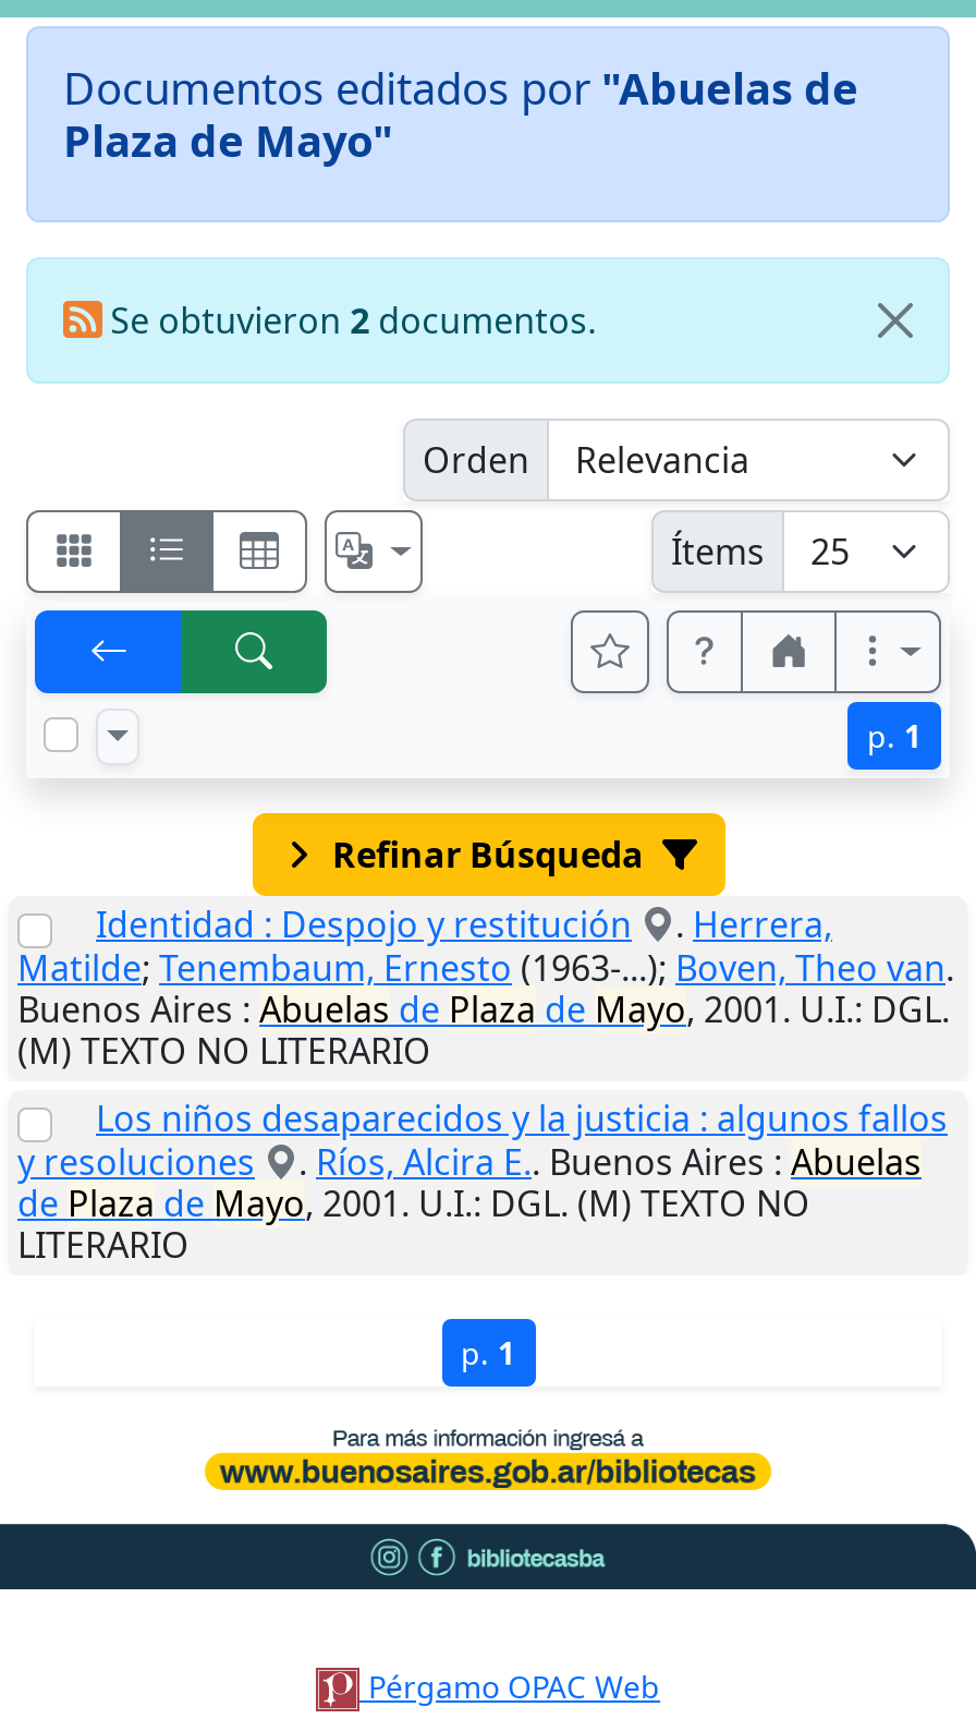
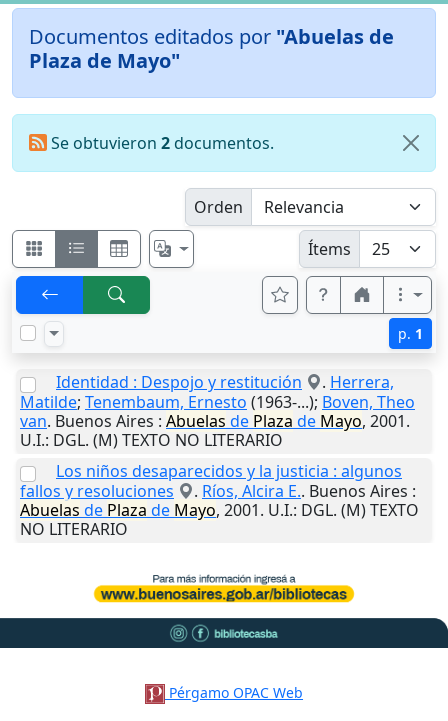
- Refinar Búsqueda

- Matilde; Tenembaum, Ernesto (1963-...); Boven, Theo van.
- Buenos Aires:AbuelasdePlaza de Mayo,2001.U.I.: DGL.
- (M) TEXTO NO LITERARIO
- Los niños desaparecidos y la justicia : algunos fallos
- y resoluciones
- . Ríos, Alcira E.. Buenos Aires: Abuelas
- dePlazadeMayo,2001.U.I.: DGL. (M) TEXTO NO
- LITERARIO
- p. 1
+ Matilde; Tenembaum, Ernesto (1963-...); Boven, Theo
+ van.Buenos Aires:Abuelasde Plaza de Mayo,2001.
+ U.I.: DGL. (M) TEXTO NO LITERARIO
+ Los niños desaparecidos y la justicia : algunos
+ fallos y resoluciones
+ . Ríos, Alcira E.. Buenos Aires:
+ AbuelasdePlazadeMayo,2001.U.I.: DGL. (M) TEXTO
+ NO LITERARIO
